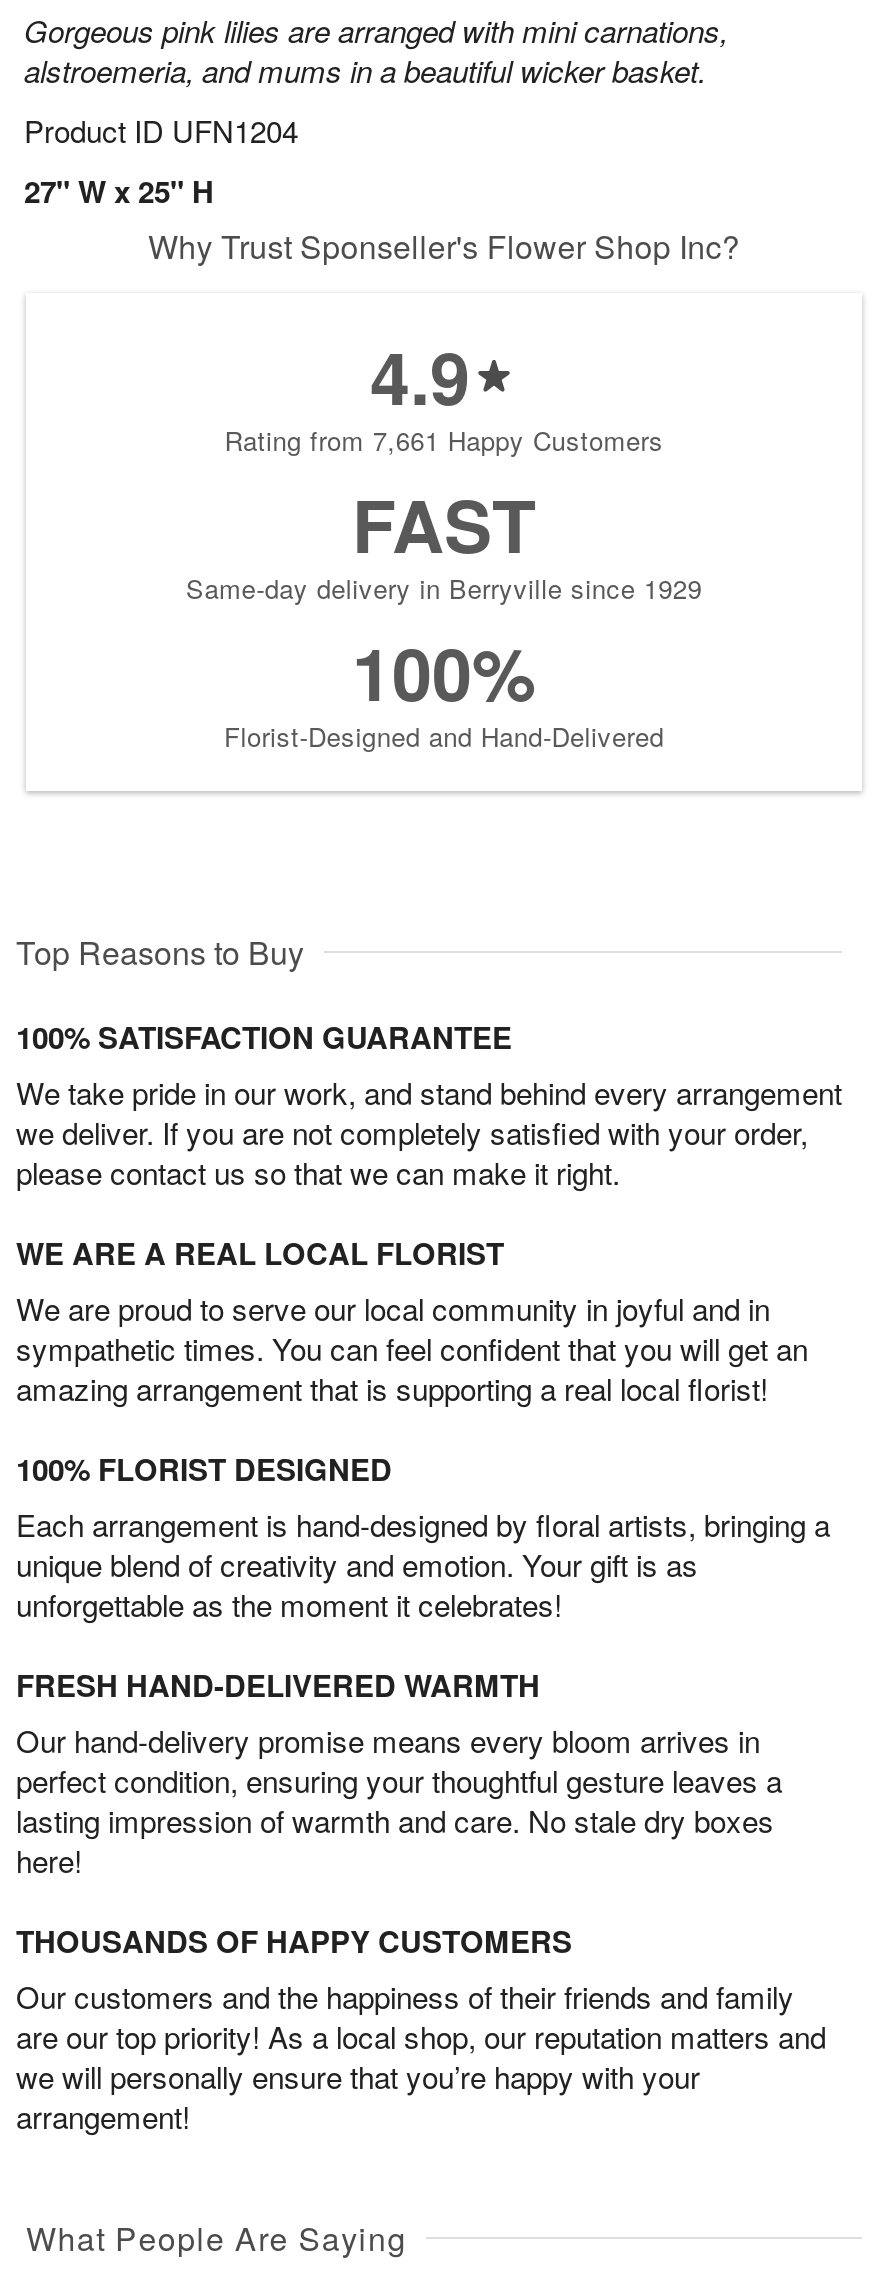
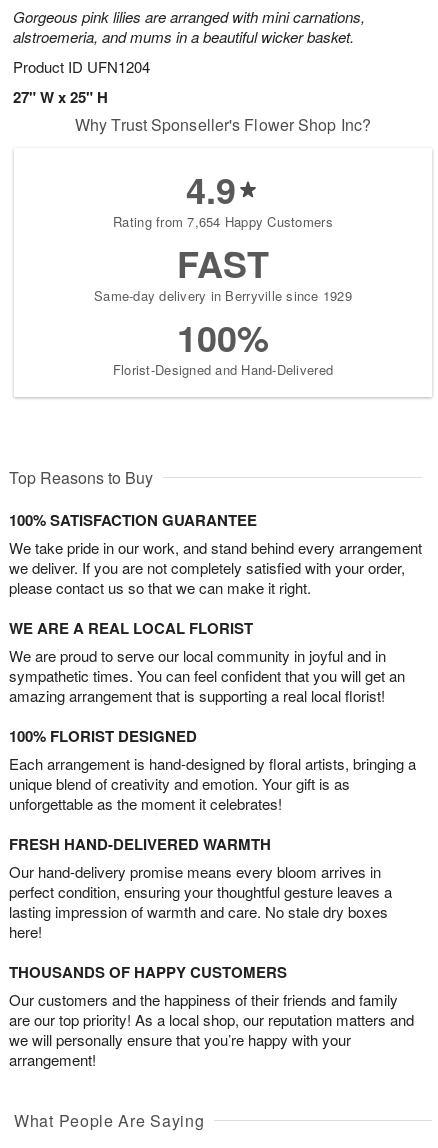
- Rating from 7,661 Happy Customers
+ Rating from 7,654 Happy Customers
